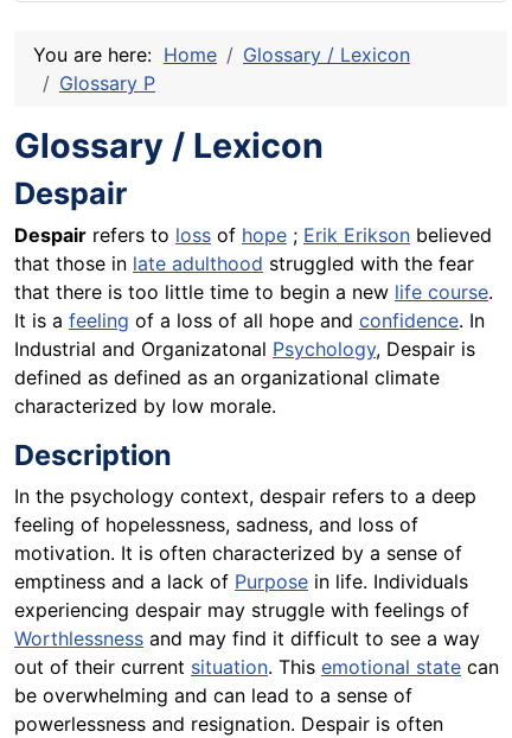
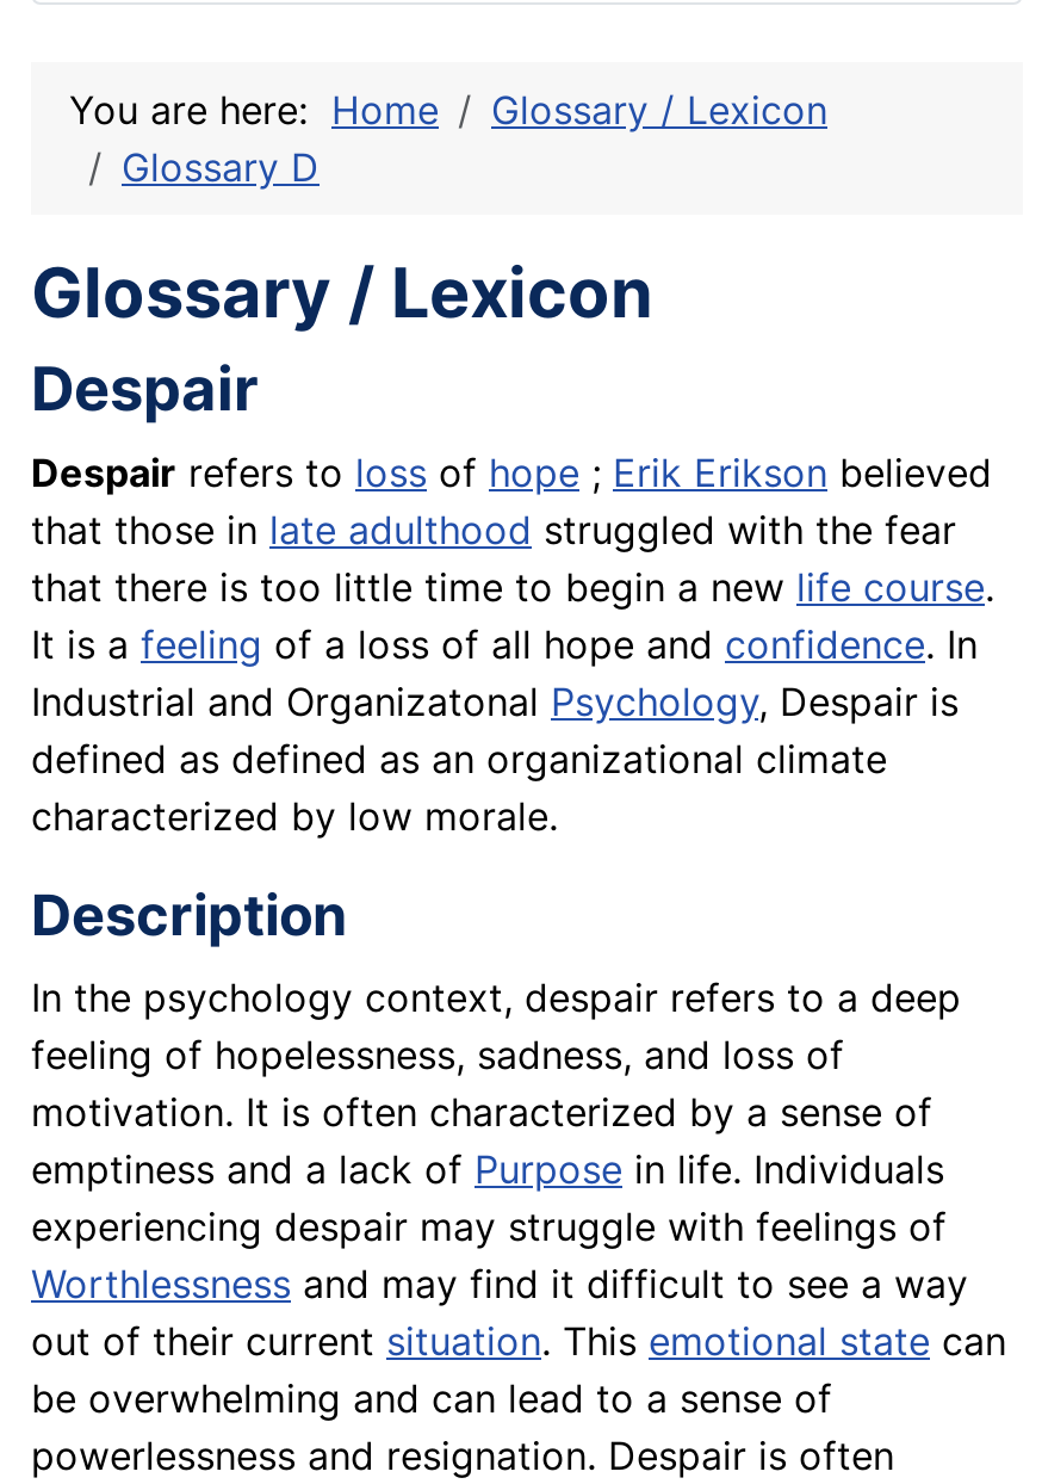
- Glossary P
+ Glossary D
